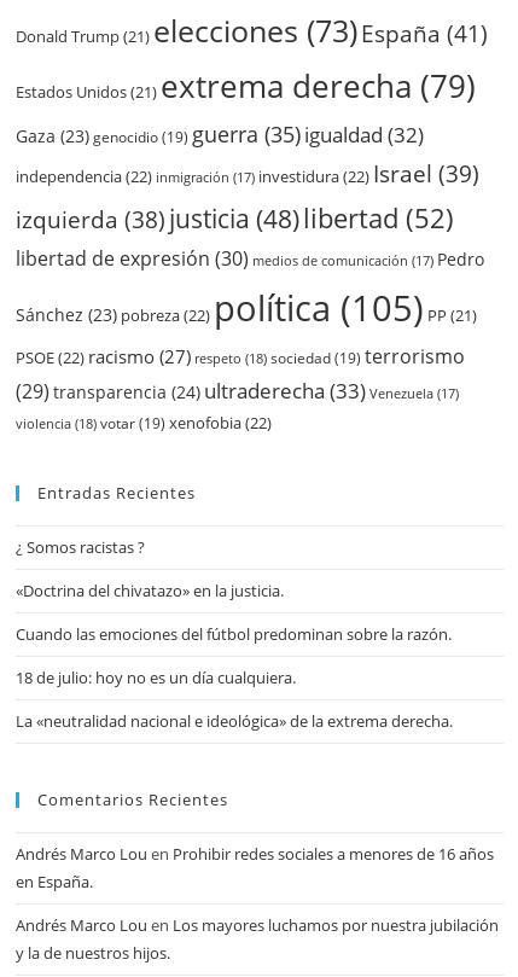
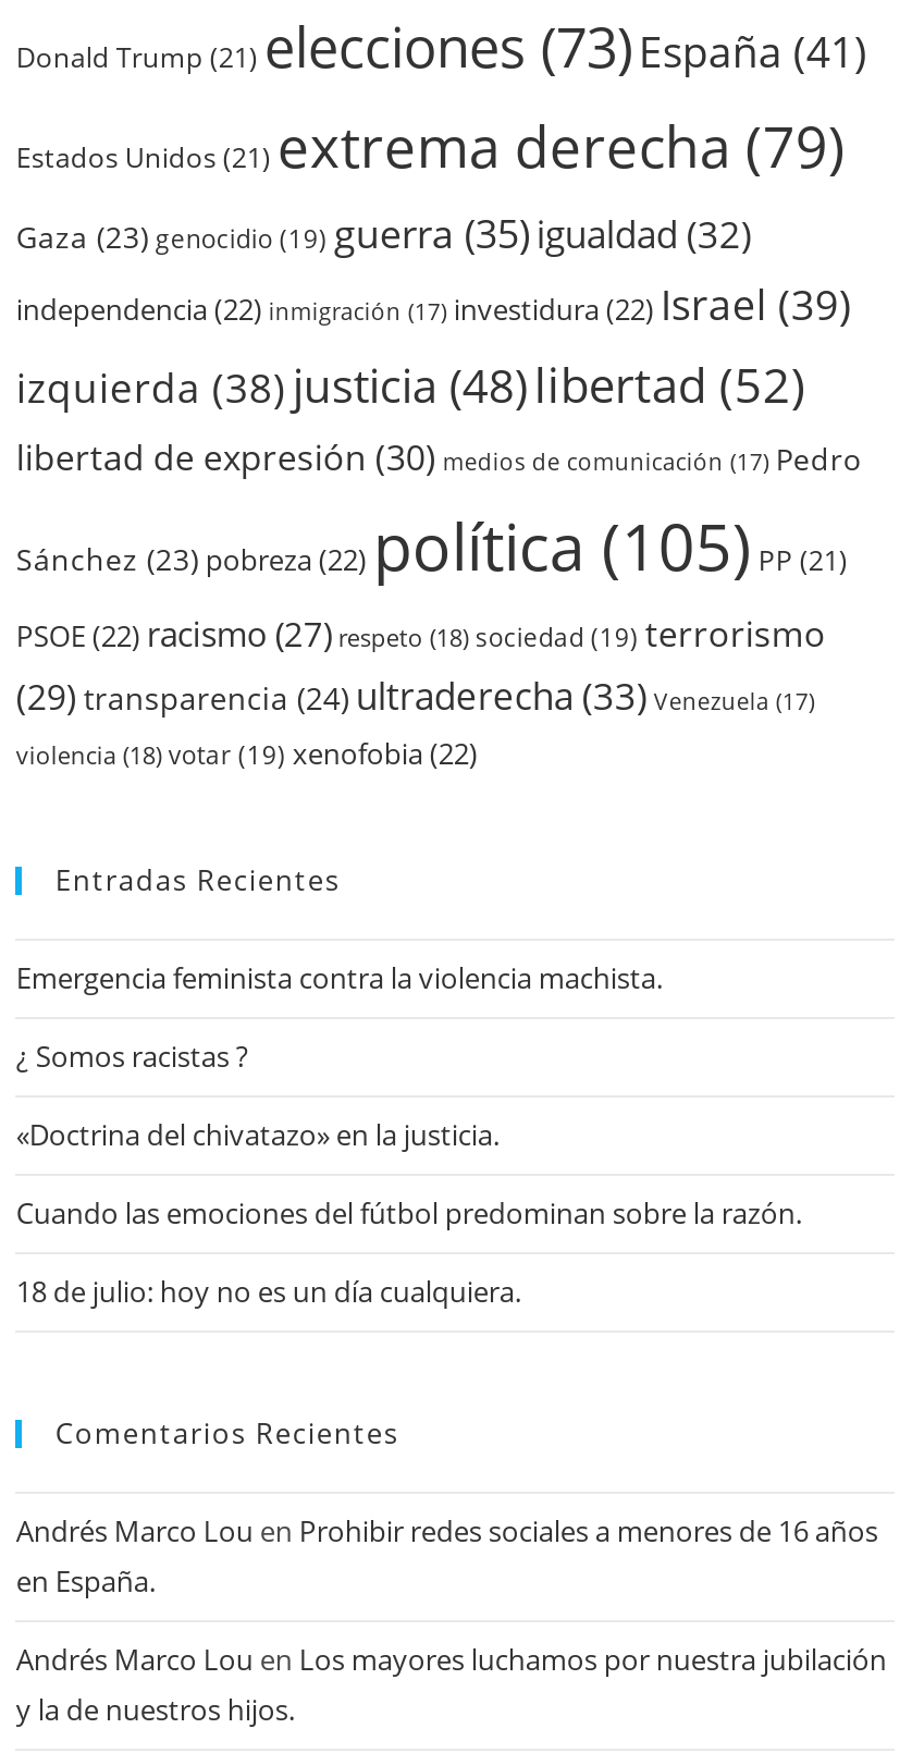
+ Emergencia feminista contra la violencia machista.

moved down: ¿ Somos racistas ? | «Doctrina del chivatazo» en la justicia. | Cuando las emociones del fútbol predominan sobre la razón. | 18 de julio: hoy no es un día cualquiera.

- La «neutralidad nacional e ideológica» de la extrema derecha.
